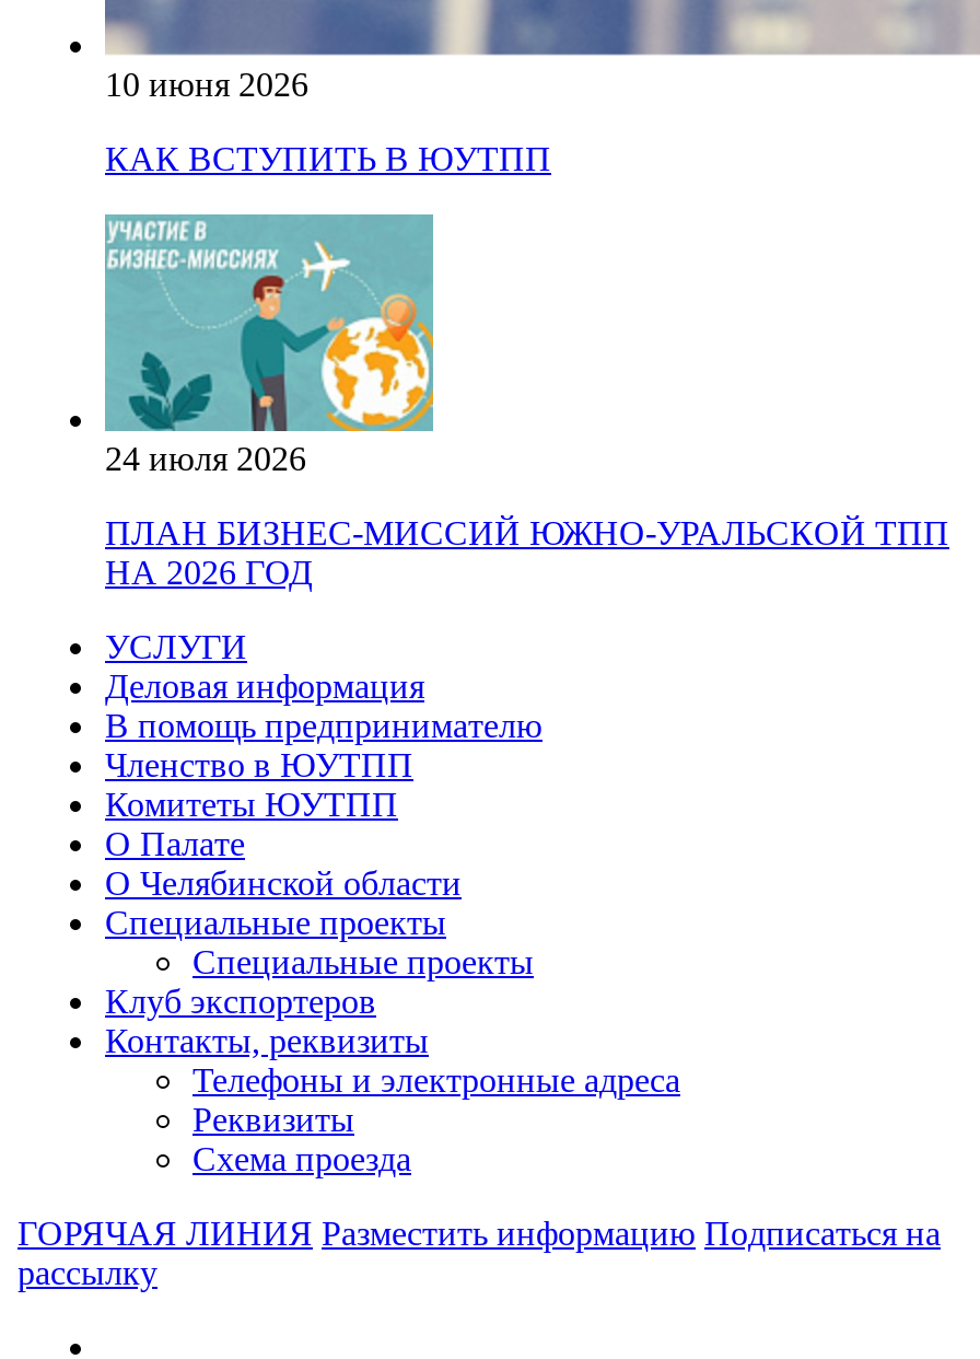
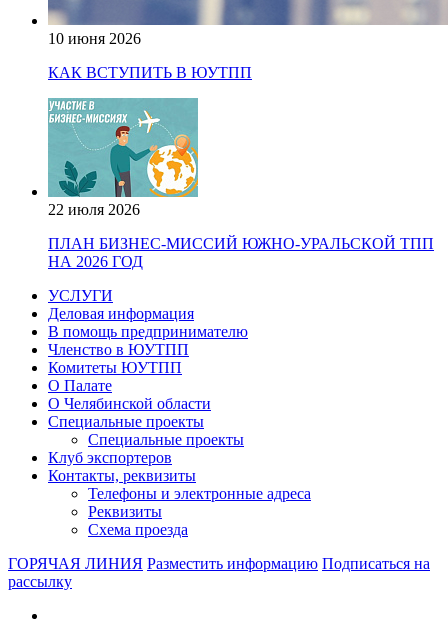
- 24 июля 2026
+ 22 июля 2026
